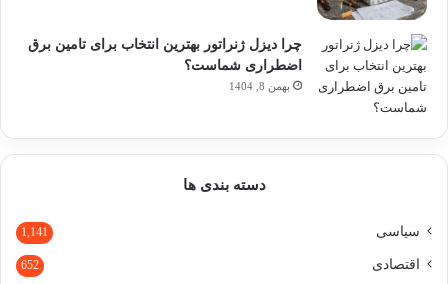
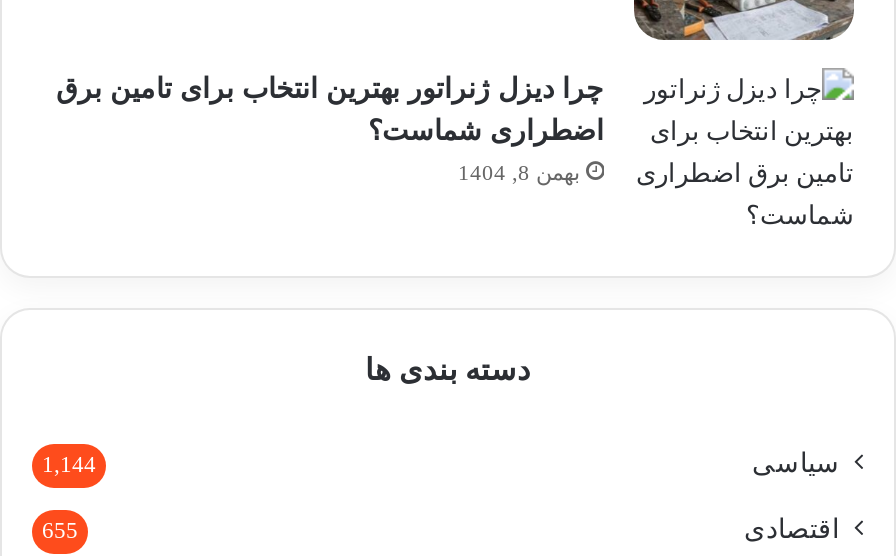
- 1,141
+ 1,144

- 652
+ 655
